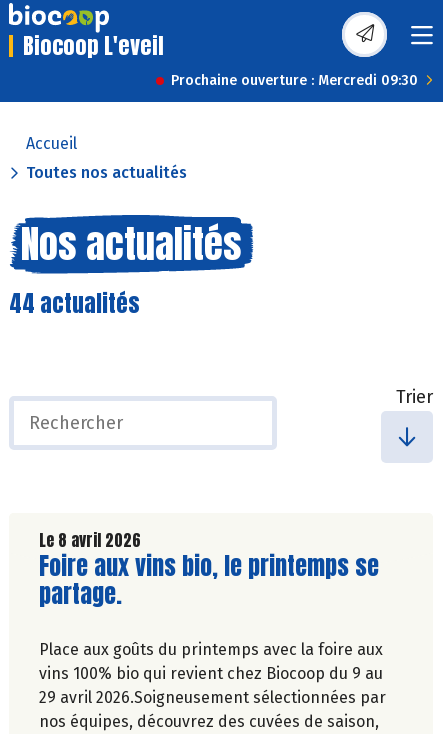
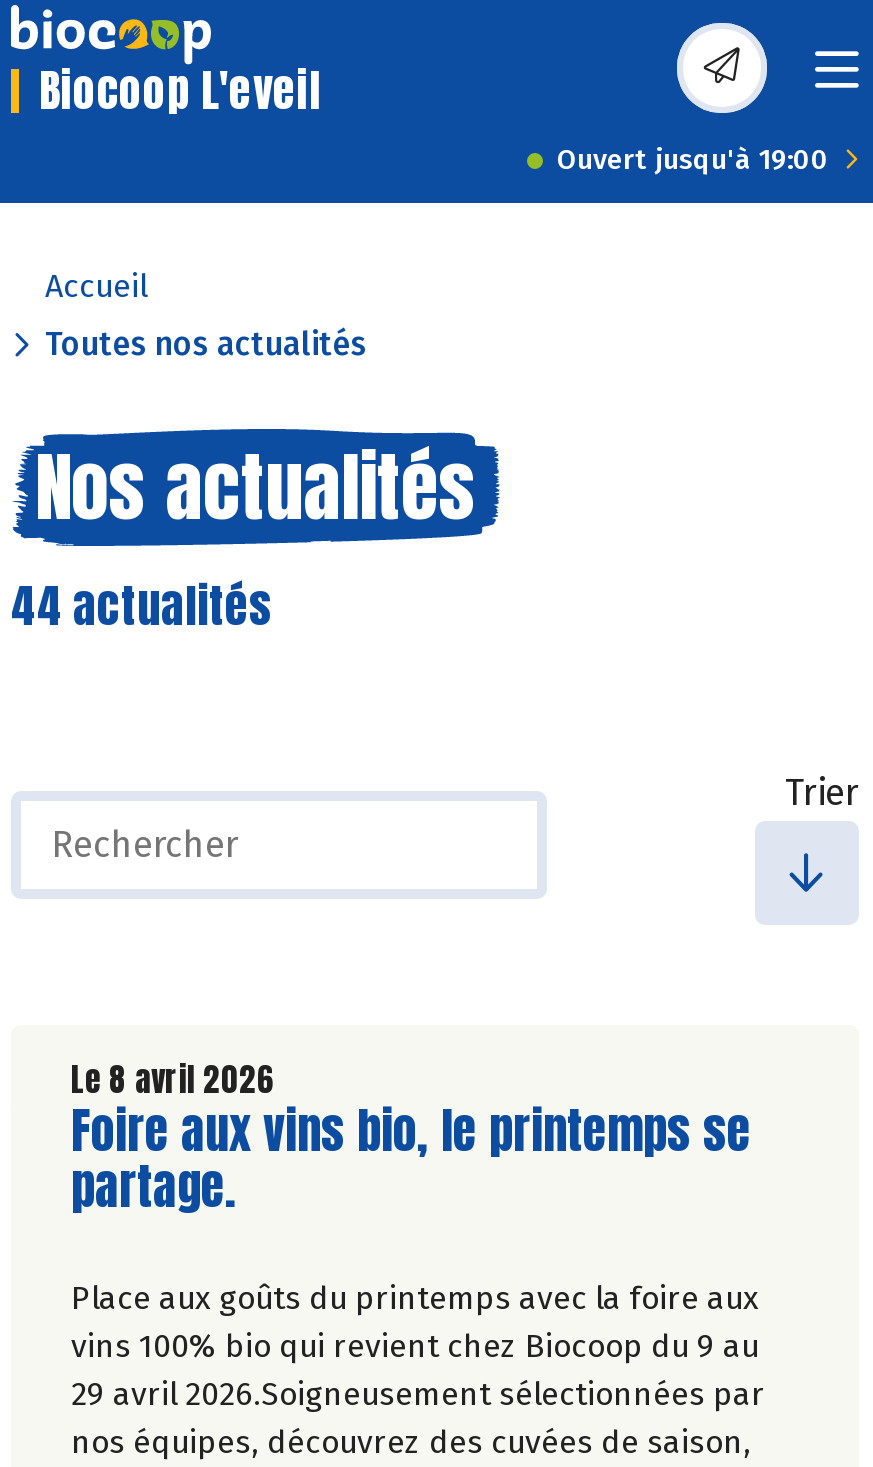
- Prochaine ouverture : Mercredi 09:30
+ Ouvert jusqu'à 19:00
